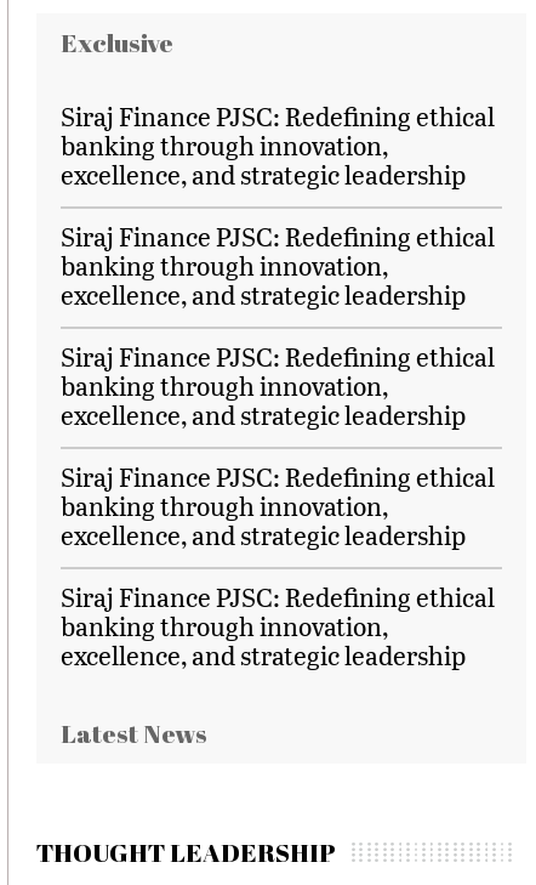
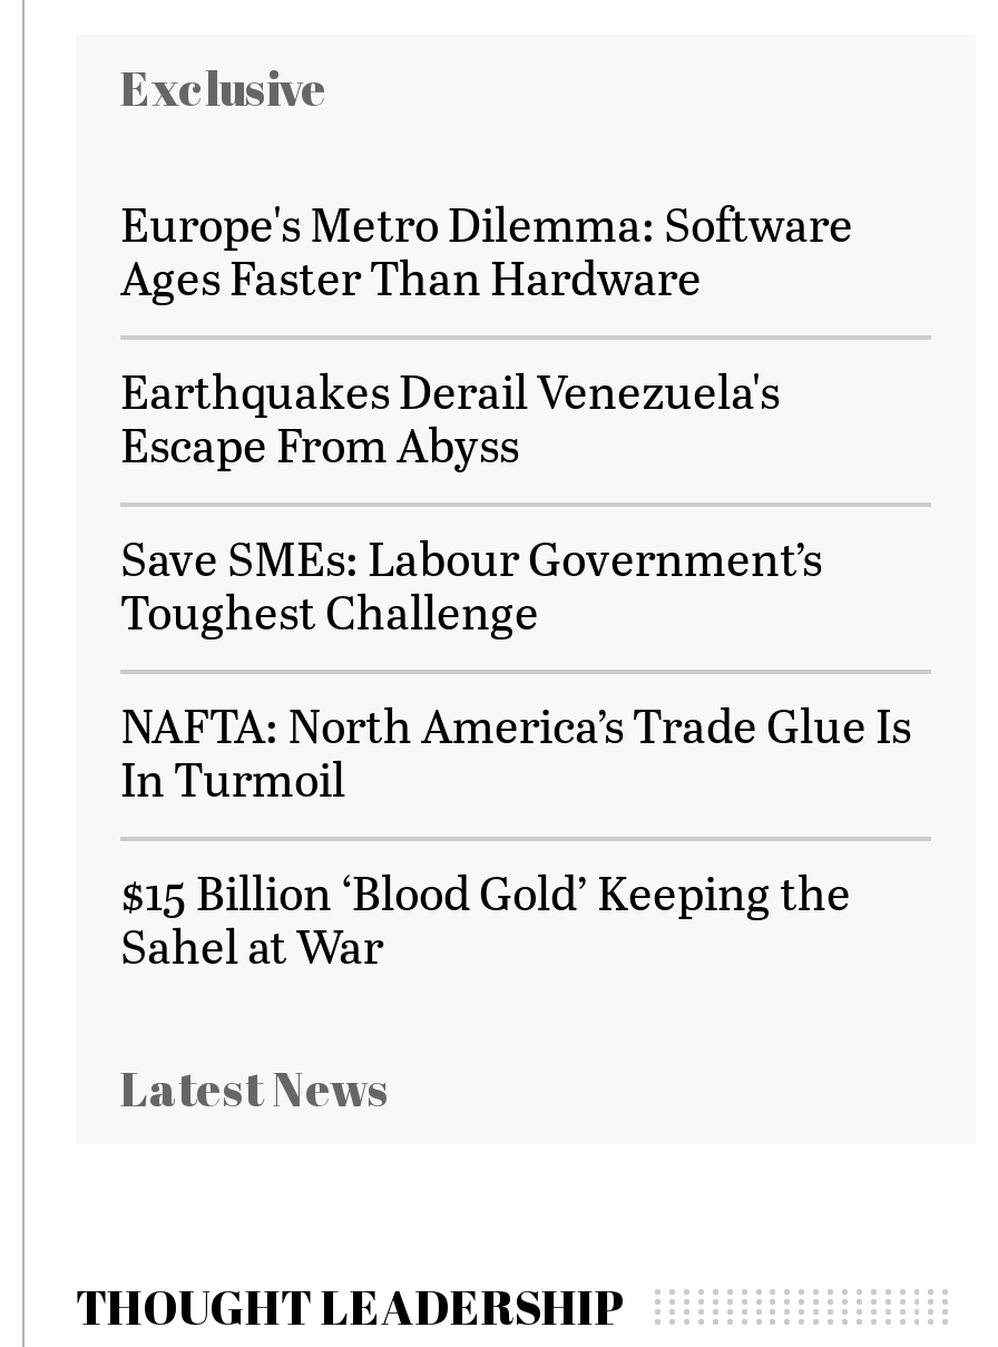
- Siraj Finance PJSC: Redefining ethical
- banking through innovation,
- excellence, and strategic leadership
+ Europe's Metro Dilemma: Software
+ Ages Faster Than Hardware

- Siraj Finance PJSC: Redefining ethical
- banking through innovation,
- excellence, and strategic leadership
+ Earthquakes Derail Venezuela's
+ Escape From Abyss

- Siraj Finance PJSC: Redefining ethical
- banking through innovation,
- excellence, and strategic leadership
+ Save SMEs: Labour Government’s
+ Toughest Challenge

- Siraj Finance PJSC: Redefining ethical
- banking through innovation,
- excellence, and strategic leadership
+ NAFTA: North America’s Trade Glue Is
+ In Turmoil

- Siraj Finance PJSC: Redefining ethical
- banking through innovation,
- excellence, and strategic leadership
+ $15 Billion ‘Blood Gold’ Keeping the
+ Sahel at War
